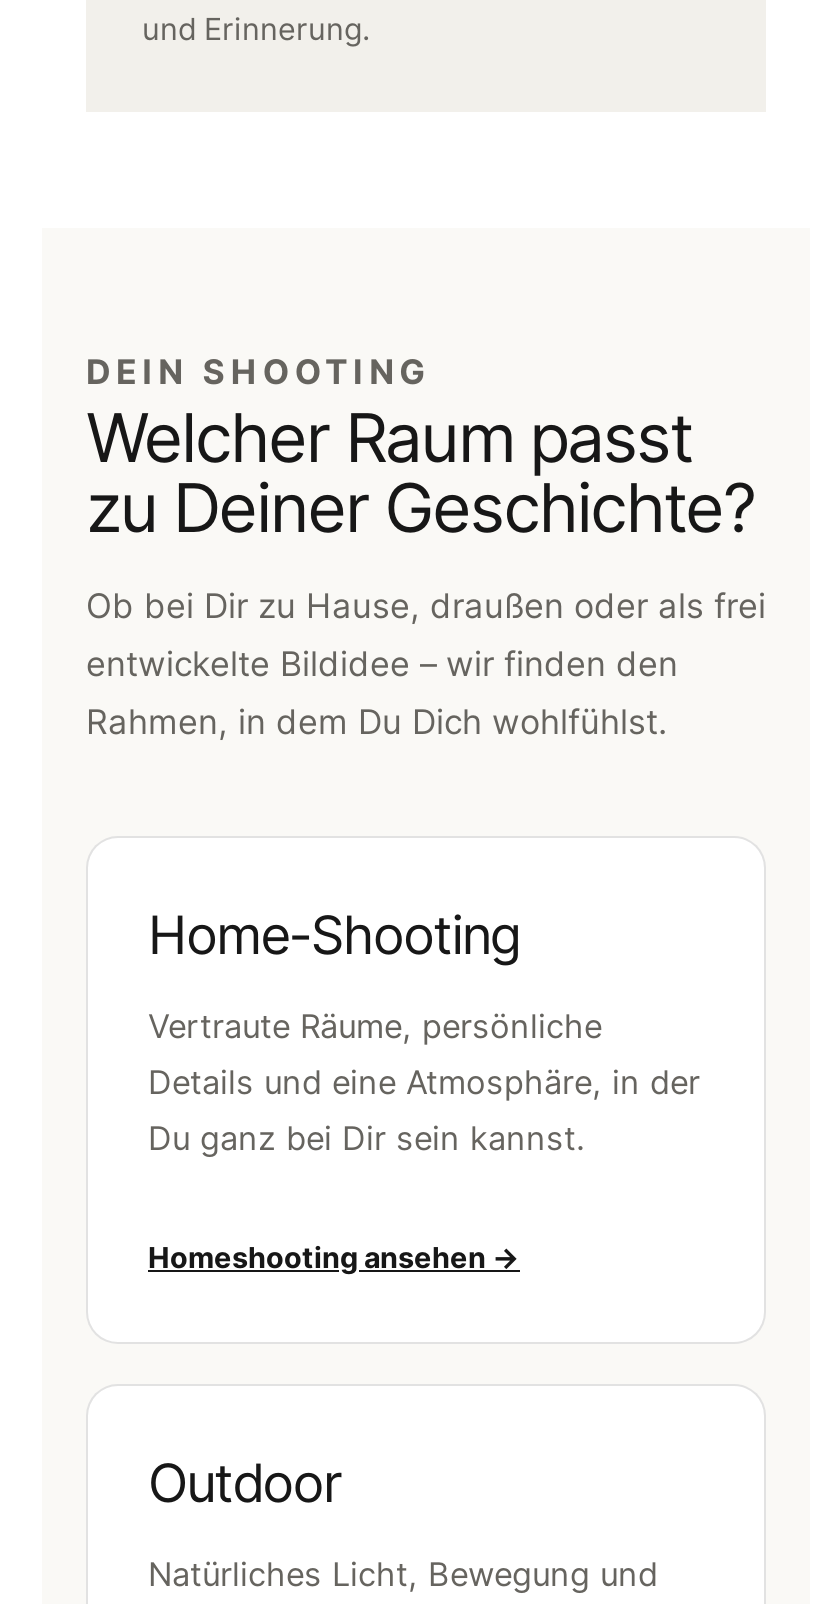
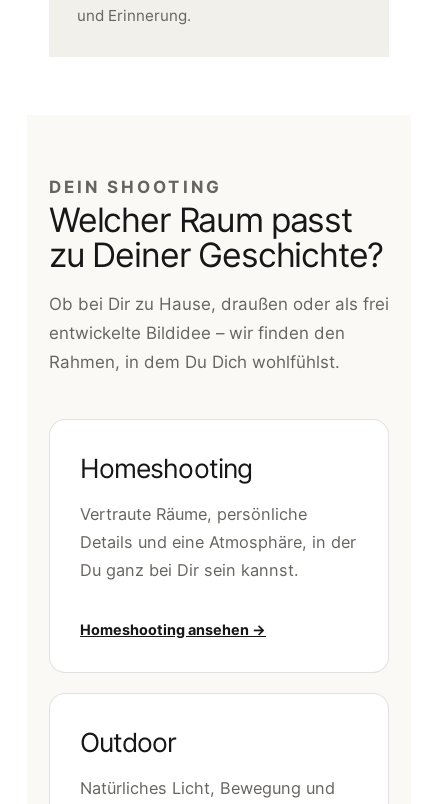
- Home-Shooting
+ Homeshooting
